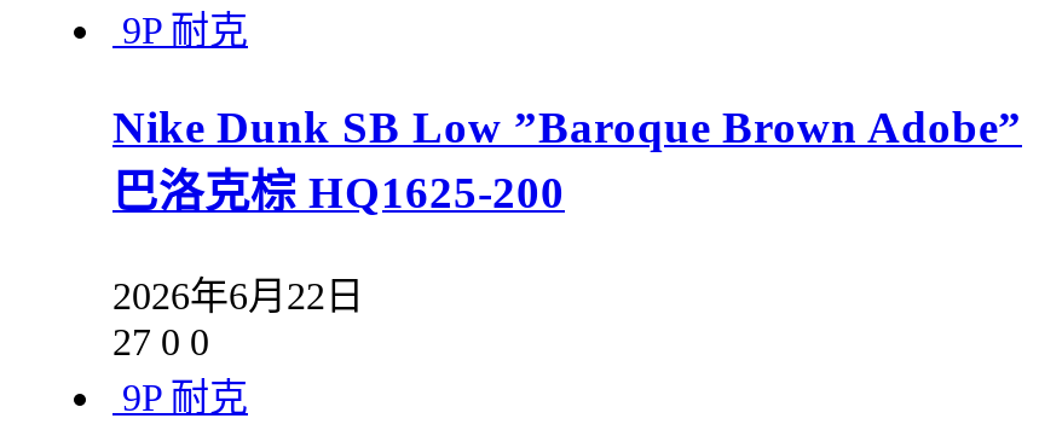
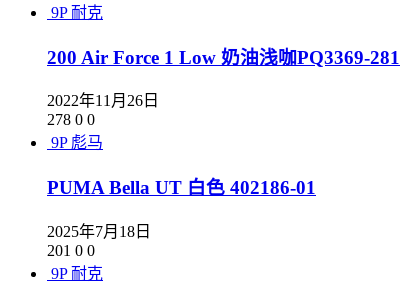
- Nike Dunk SB Low ”Baroque Brown Adobe”
- 巴洛克棕 HQ1625-200
- 2026年6月22日
- 27 0 0
+ 200 Air Force 1 Low 奶油浅咖PQ3369-281
+ 2022年11月26日
+ 278 0 0
+ 9P 彪马
+ PUMA Bella UT 白色 402186-01
+ 2025年7月18日
+ 201 0 0
